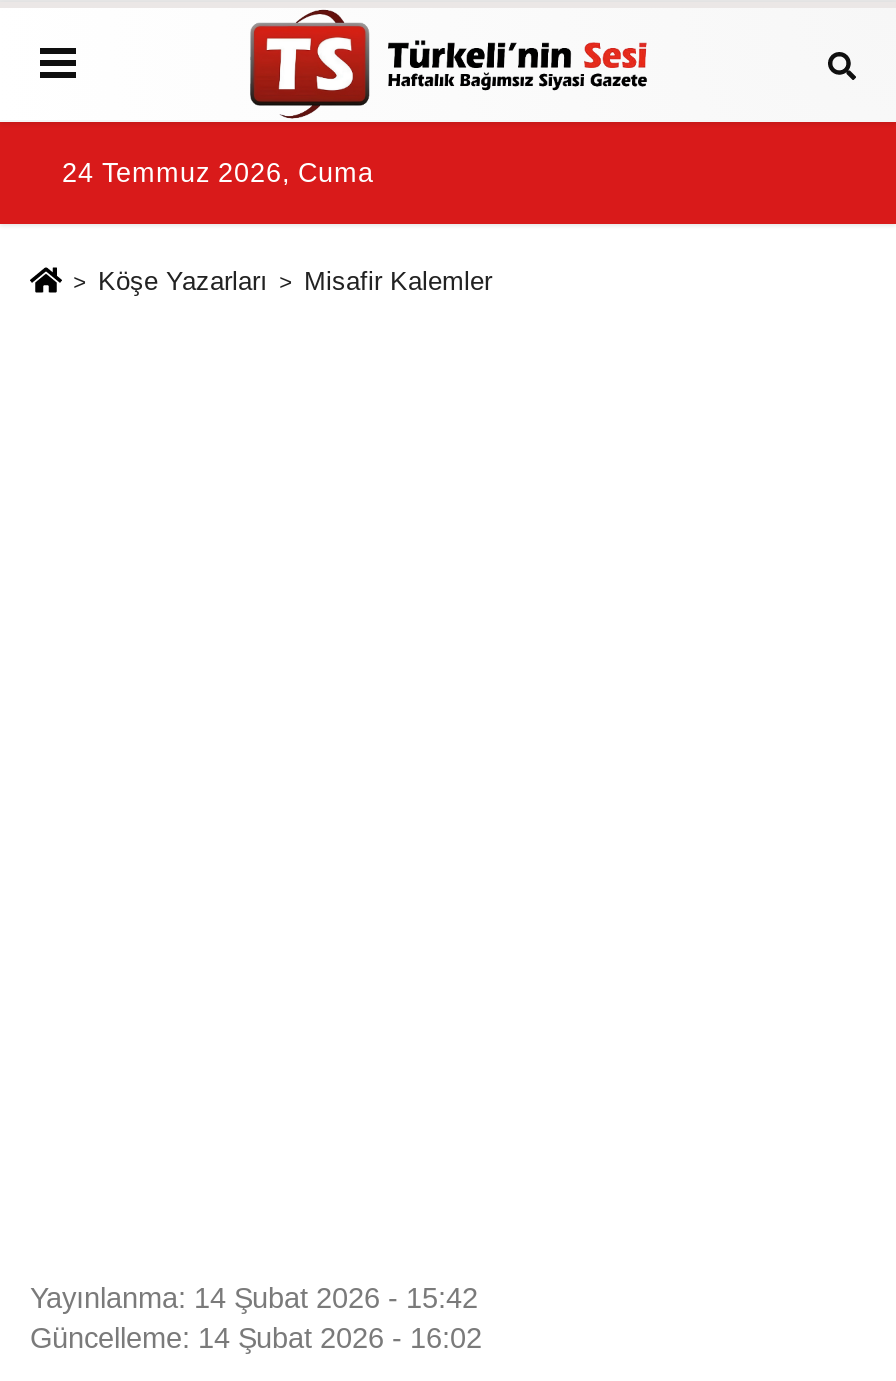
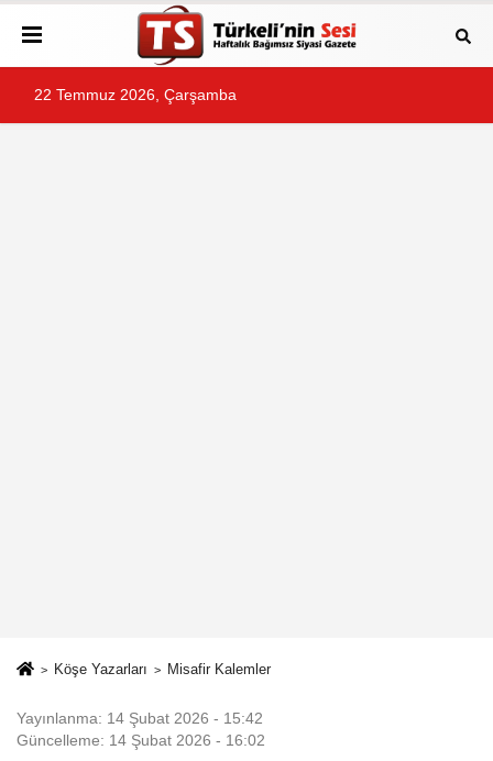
- 24 Temmuz 2026, Cuma
+ 22 Temmuz 2026, Çarşamba

moved down: Köşe Yazarları | Misafir Kalemler
